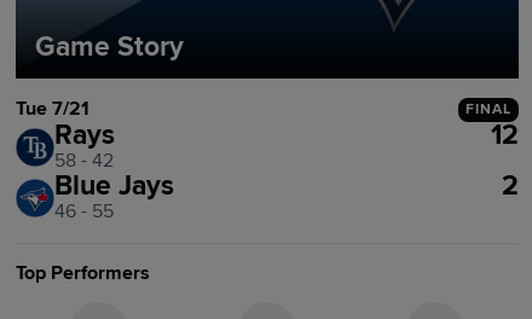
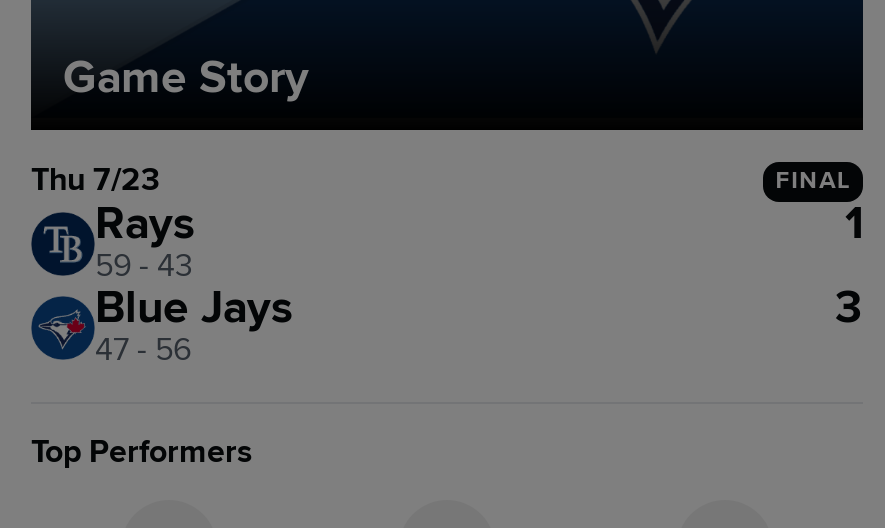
- Tue 7/21
+ Thu 7/23

- 12
+ 1

- 58 - 42
+ 59 - 43

- 2
+ 3

- 46 - 55
+ 47 - 56
